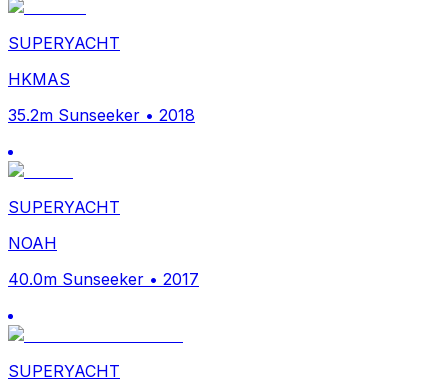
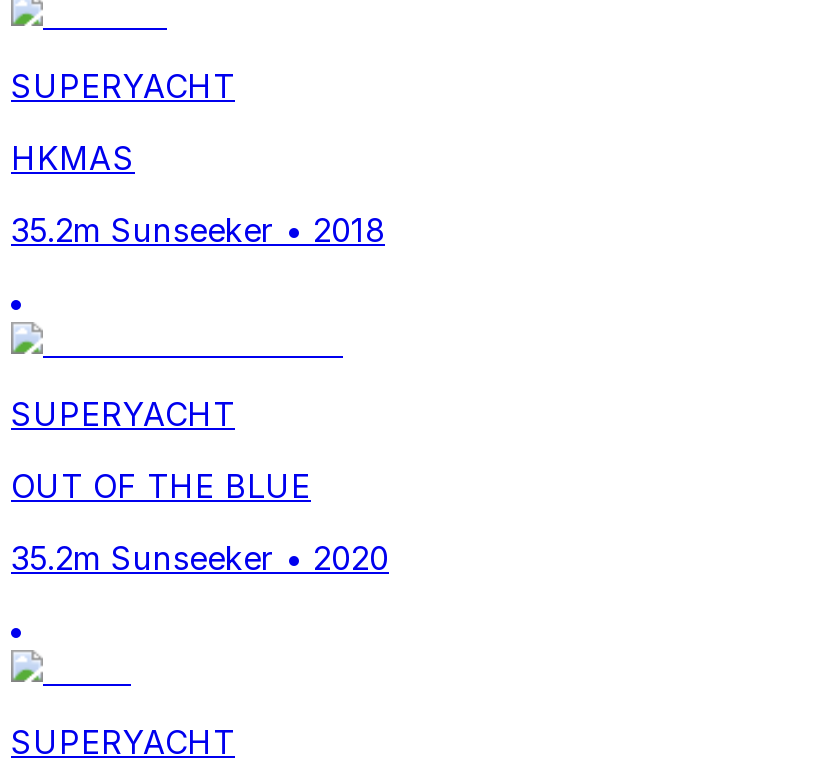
- NOAH
+ OUT OF THE BLUE

- 40.0m Sunseeker • 2017
+ 35.2m Sunseeker • 2020
